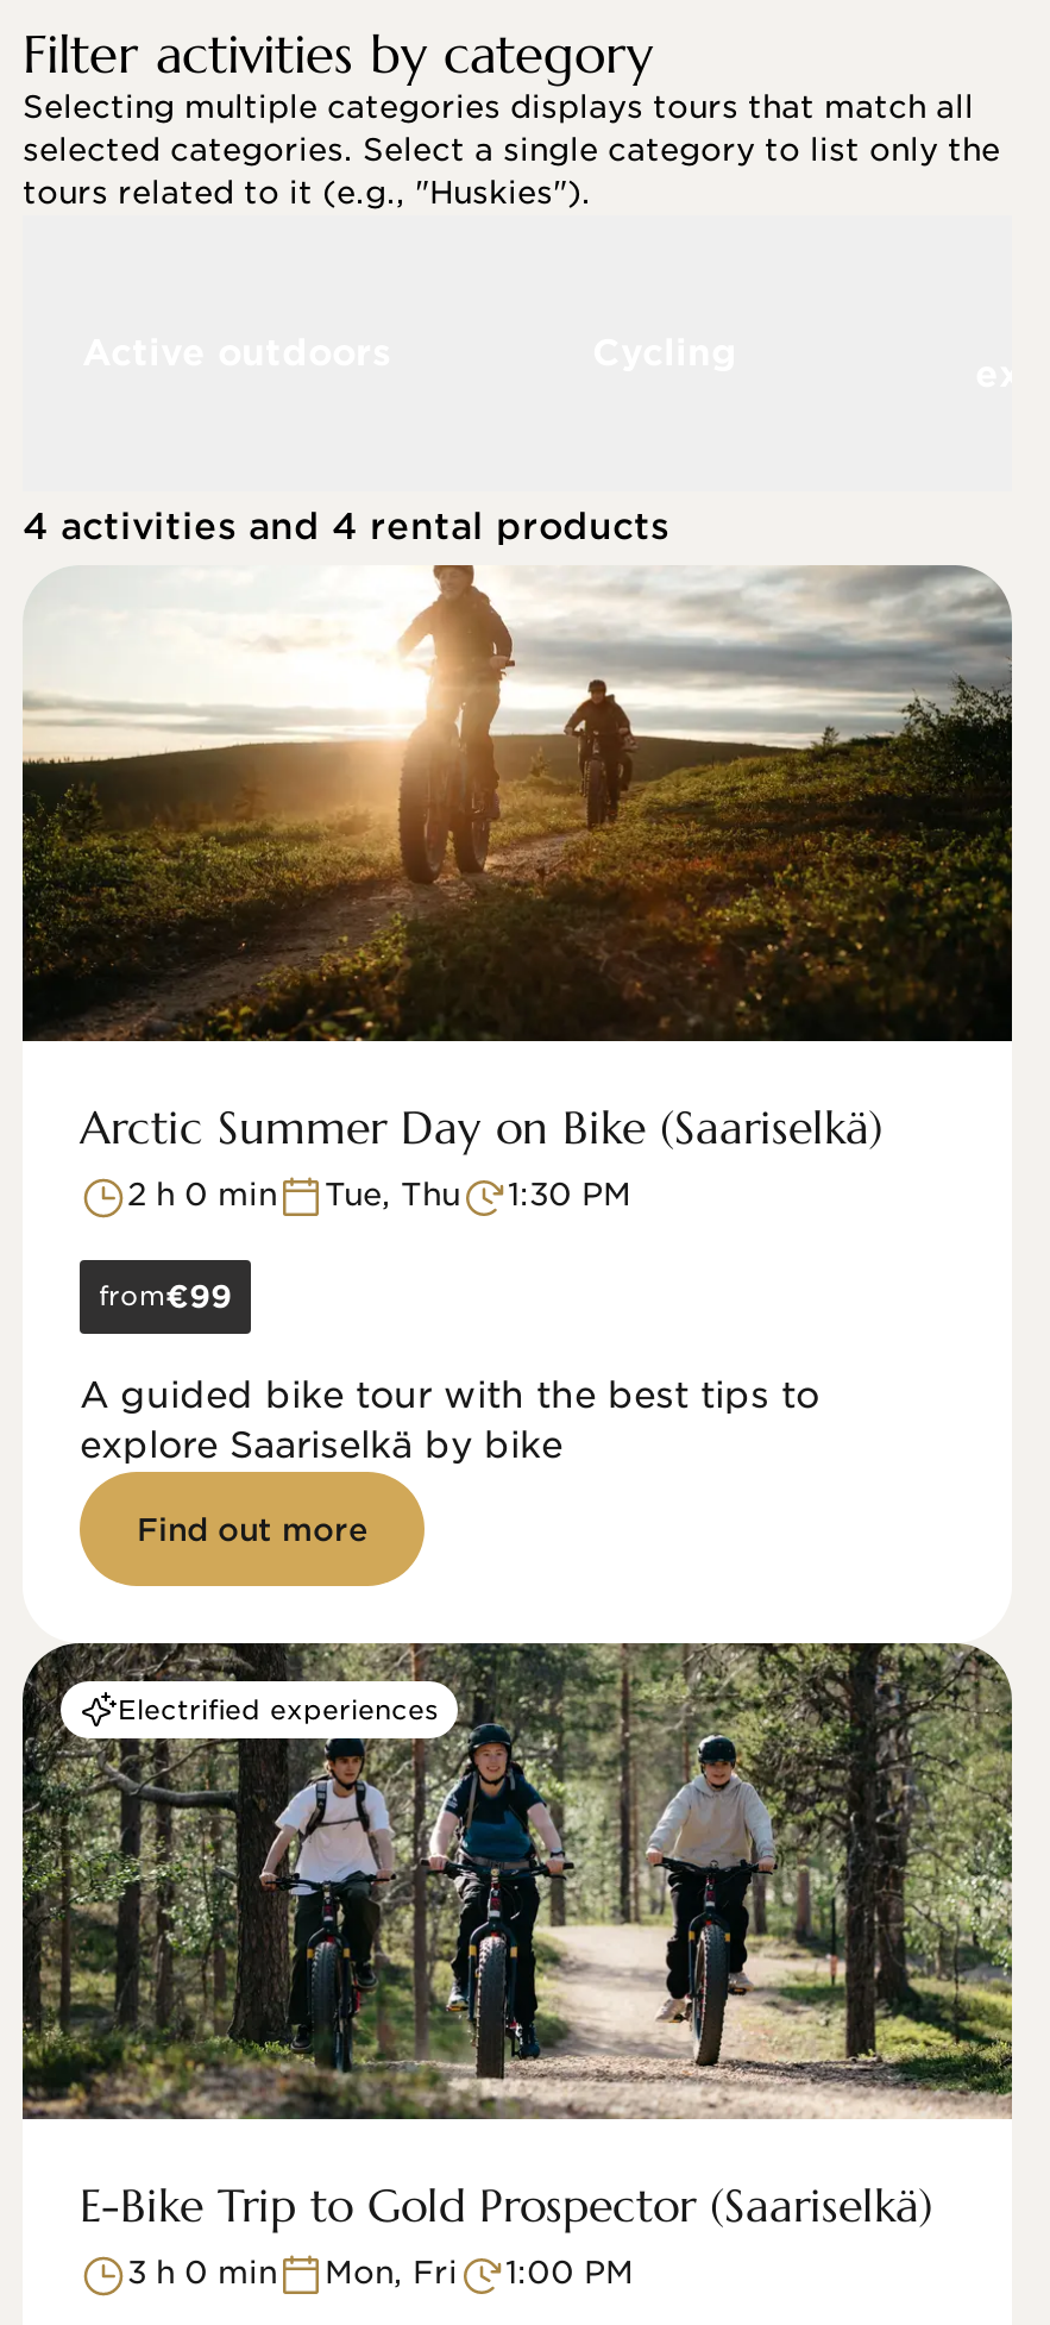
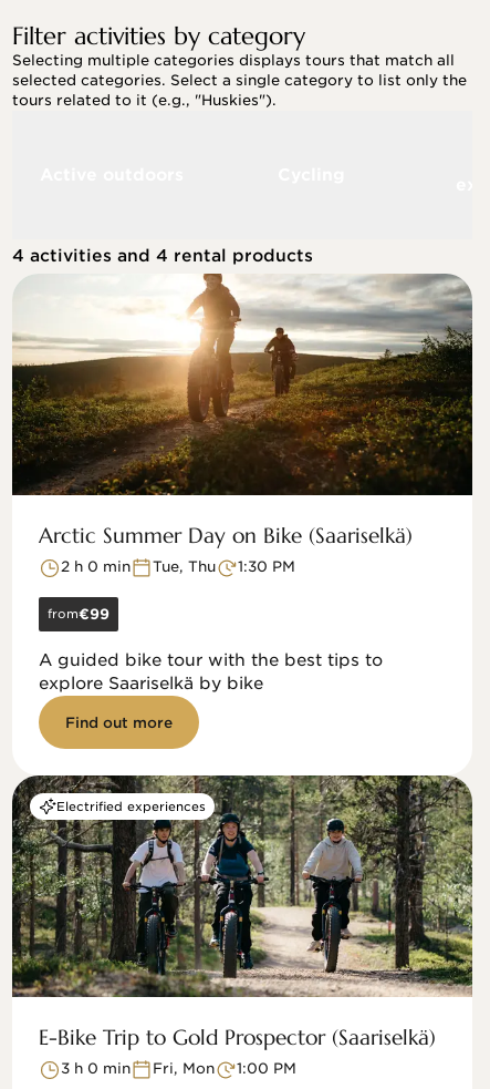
- Mon, Fri
+ Fri, Mon
